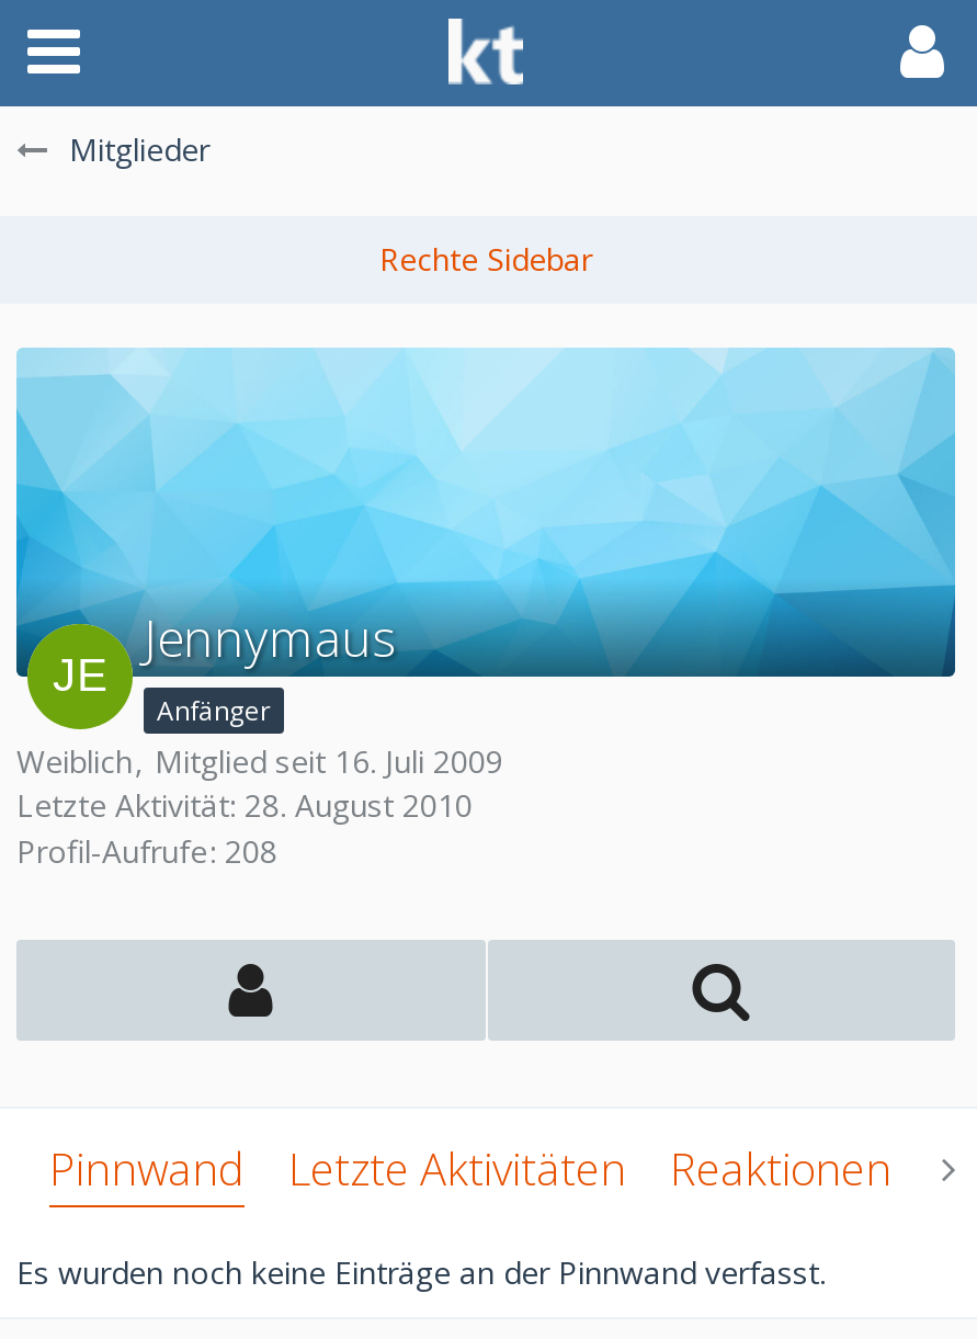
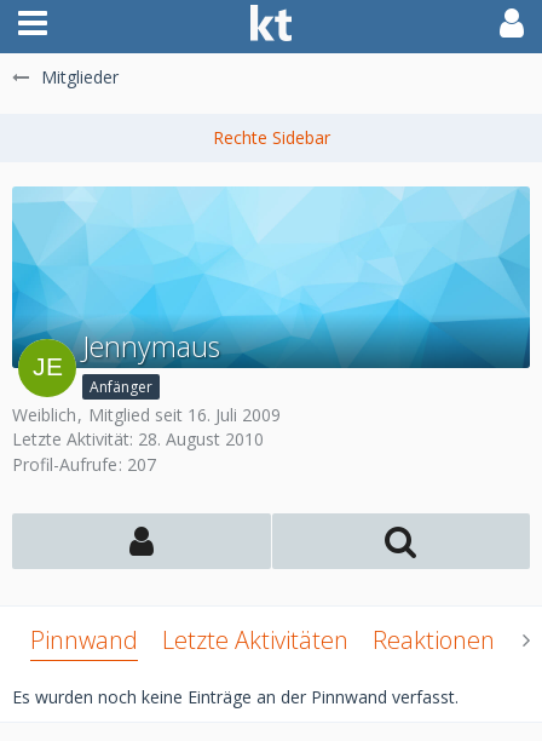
- Profil-Aufrufe 208
+ Profil-Aufrufe 207
